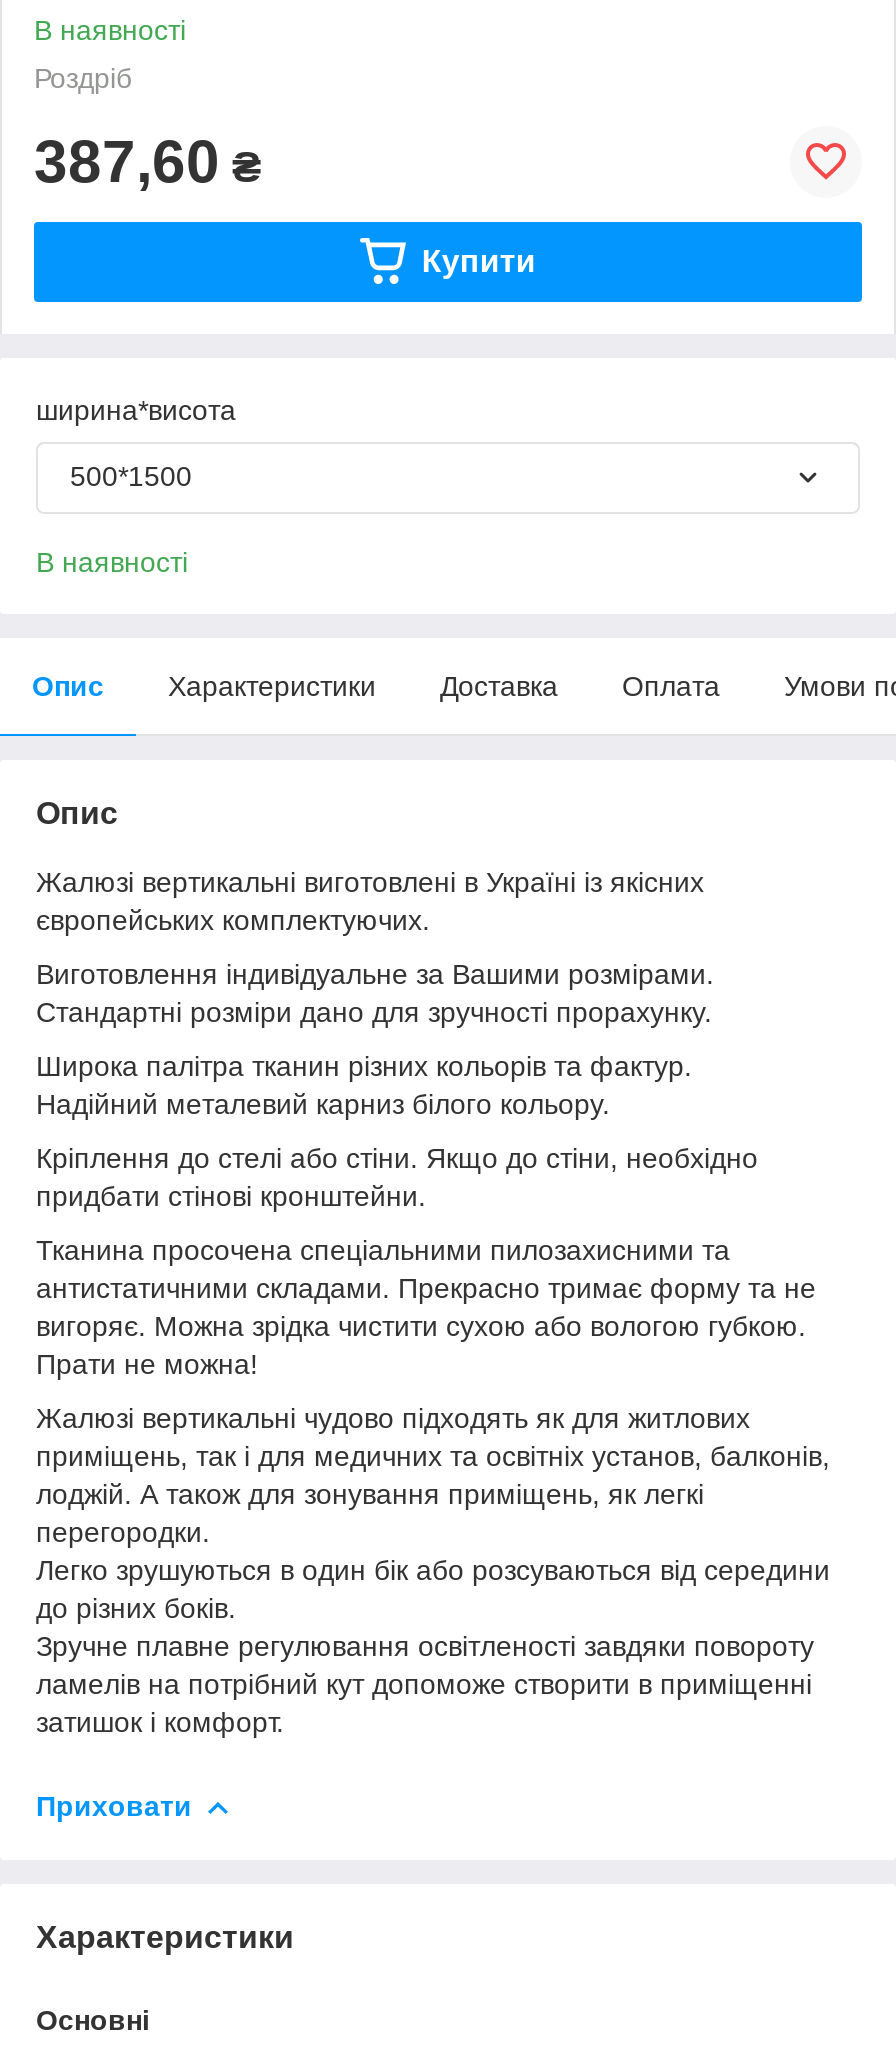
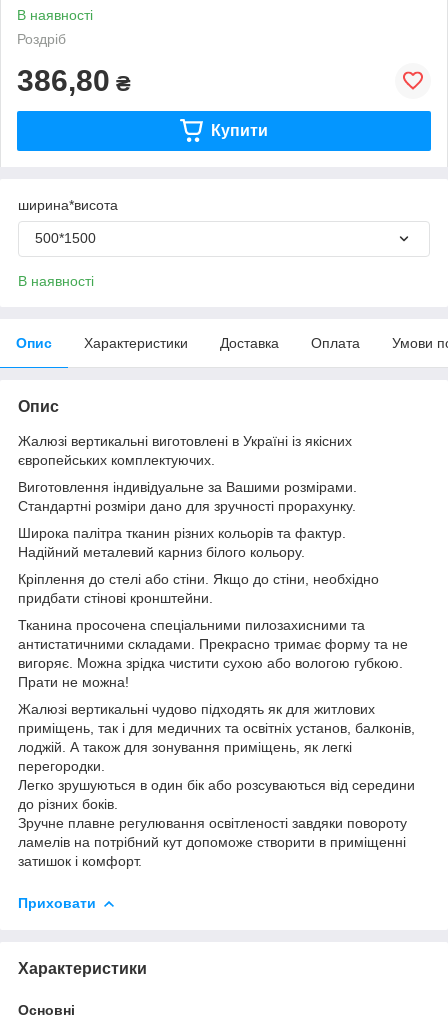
- 387,60 ₴
+ 386,80 ₴
